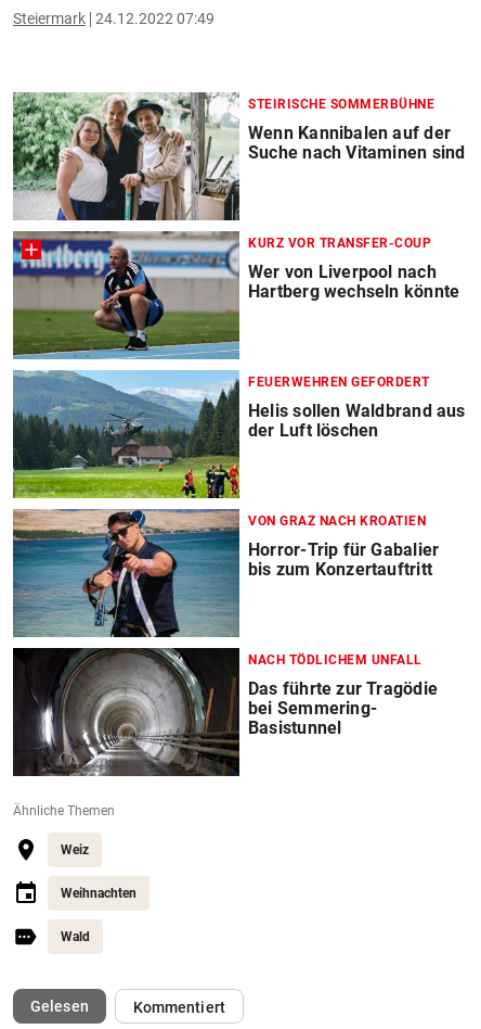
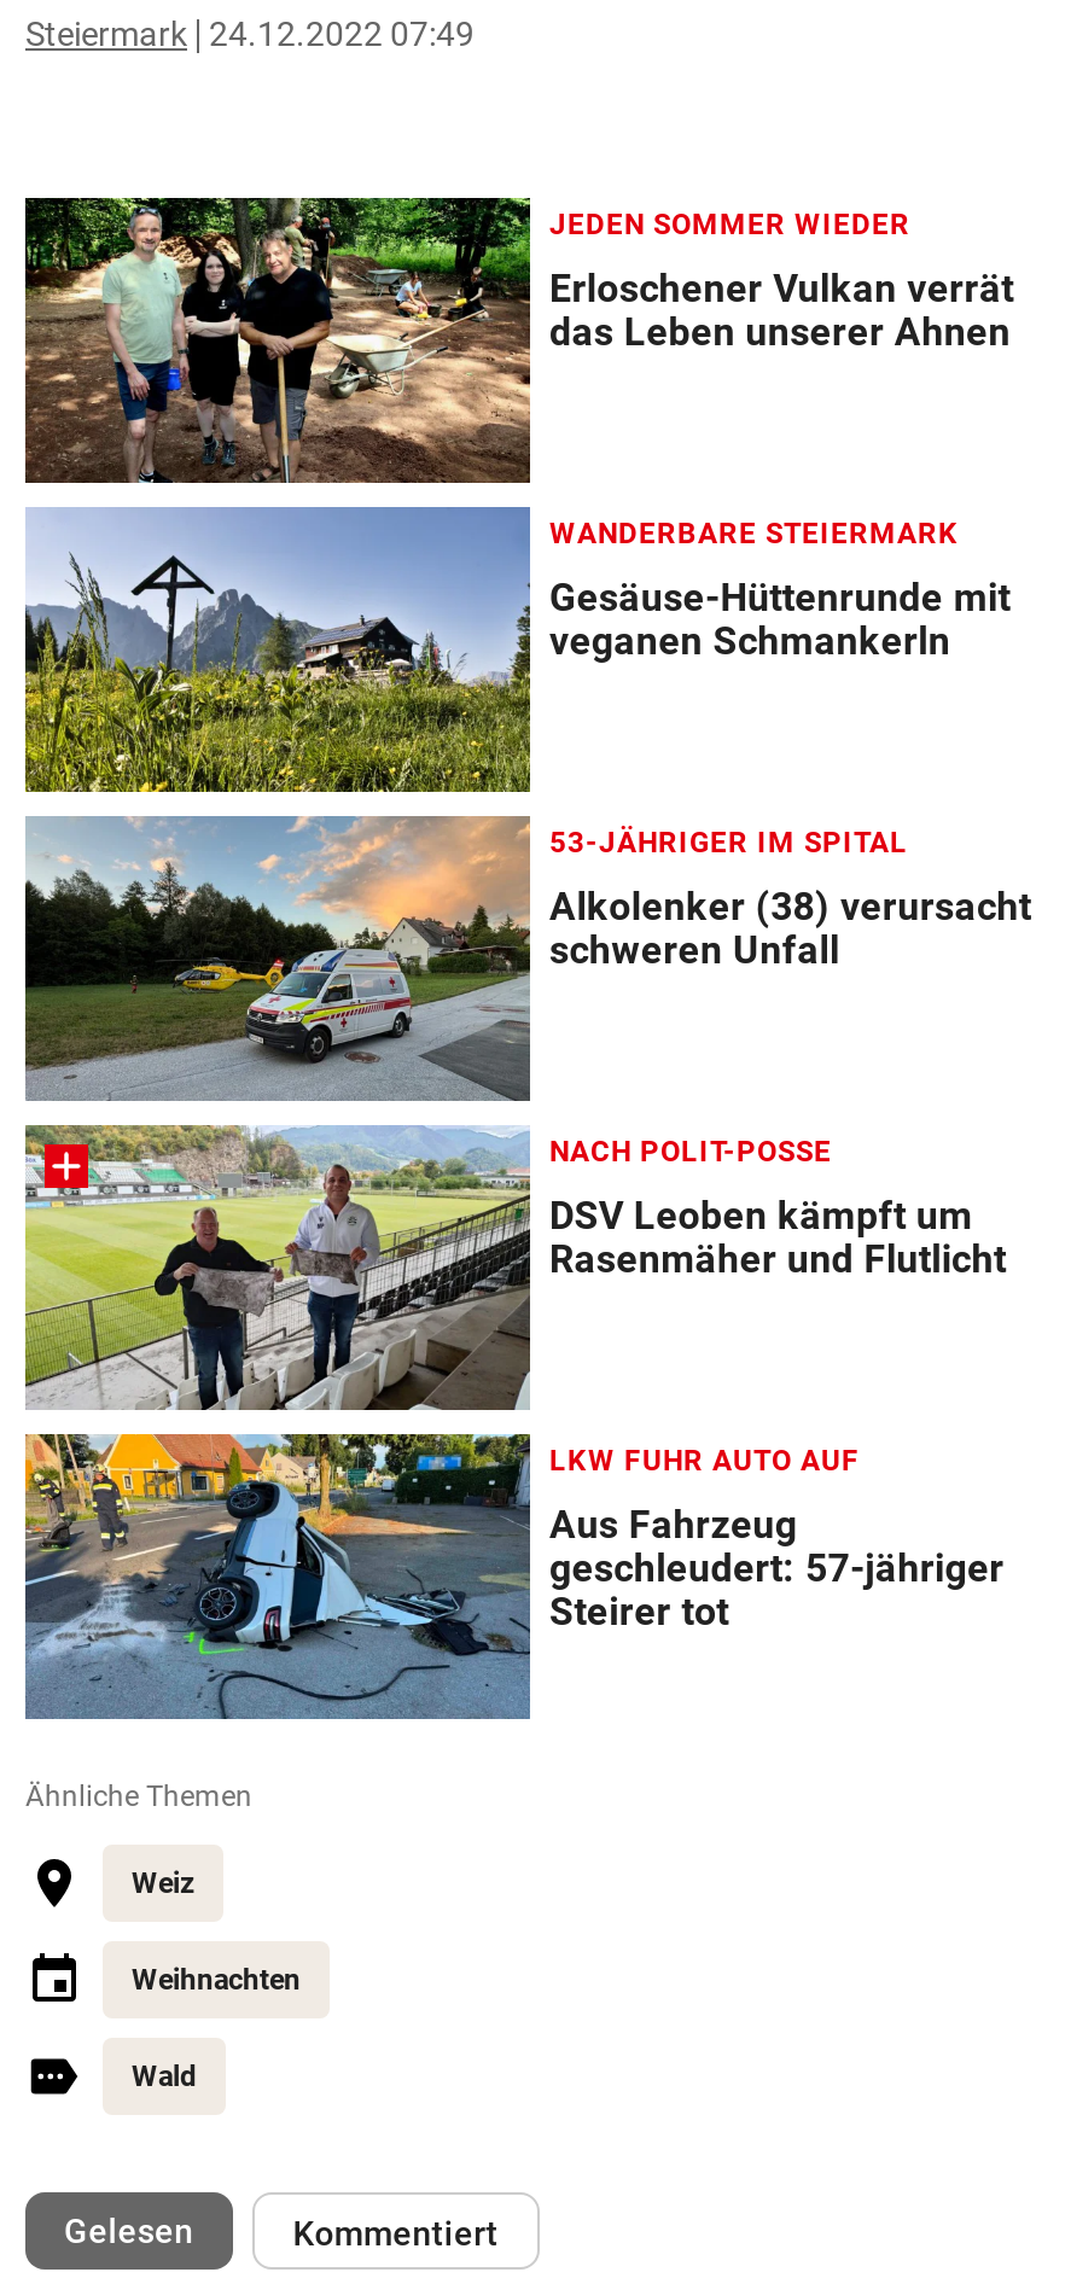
- [image]
- STEIRISCHE SOMMERBÜHNE
+ [image]
+ JEDEN SOMMER WIEDER

- Wenn Kannibalen auf der
- Suche nach Vitaminen sind
+ Erloschener Vulkan verrät
+ das Leben unserer Ahnen

- [image]
- KURZ VOR TRANSFER-COUP
+ [image]
+ WANDERBARE STEIERMARK

- Wer von Liverpool nach
- Hartberg wechseln könnte
+ Gesäuse-Hüttenrunde mit
+ veganen Schmankerln

- [image]
- FEUERWEHREN GEFORDERT
+ [image]
+ 53-JÄHRIGER IM SPITAL

- Helis sollen Waldbrand aus
- der Luft löschen
+ Alkolenker (38) verursacht
+ schweren Unfall

- [image]
- VON GRAZ NACH KROATIEN
+ [image]
+ NACH POLIT-POSSE

- Horror-Trip für Gabalier
- bis zum Konzertauftritt
+ DSV Leoben kämpft um
+ Rasenmäher und Flutlicht

- [image]
- NACH TÖDLICHEM UNFALL
+ [image]
+ LKW FUHR AUTO AUF

- Das führte zur Tragödie
- bei Semmering-
- Basistunnel
+ Aus Fahrzeug
+ geschleudert: 57-jähriger
+ Steirer tot
